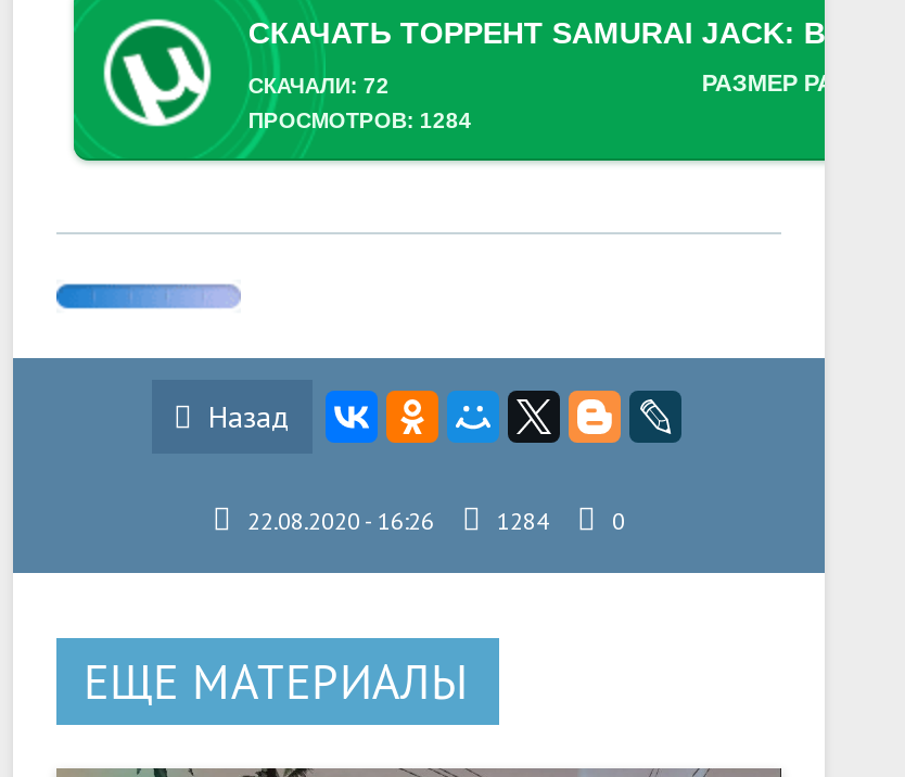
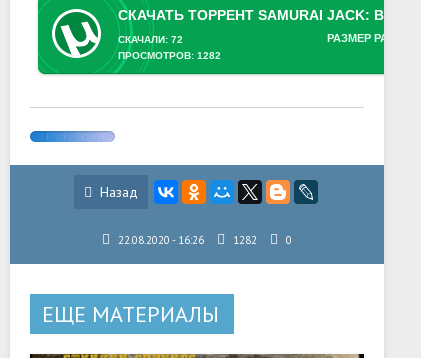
- ПРОСМОТРОВ: 1284
+ ПРОСМОТРОВ: 1282

- 22.08.2020 - 16:26 1284 0
+ 22.08.2020 - 16:26 1282 0
